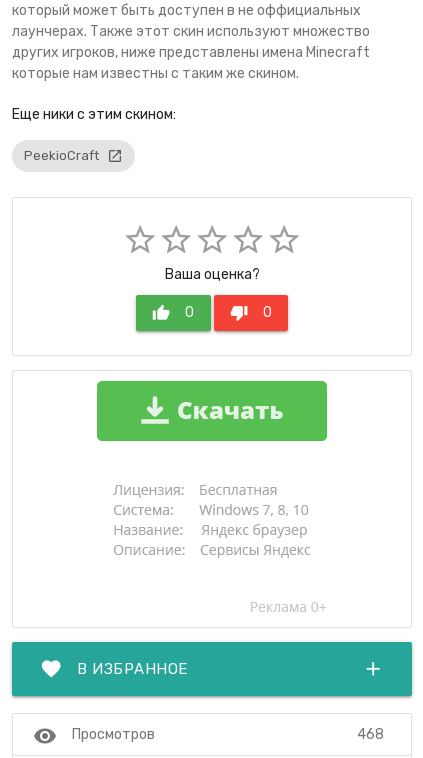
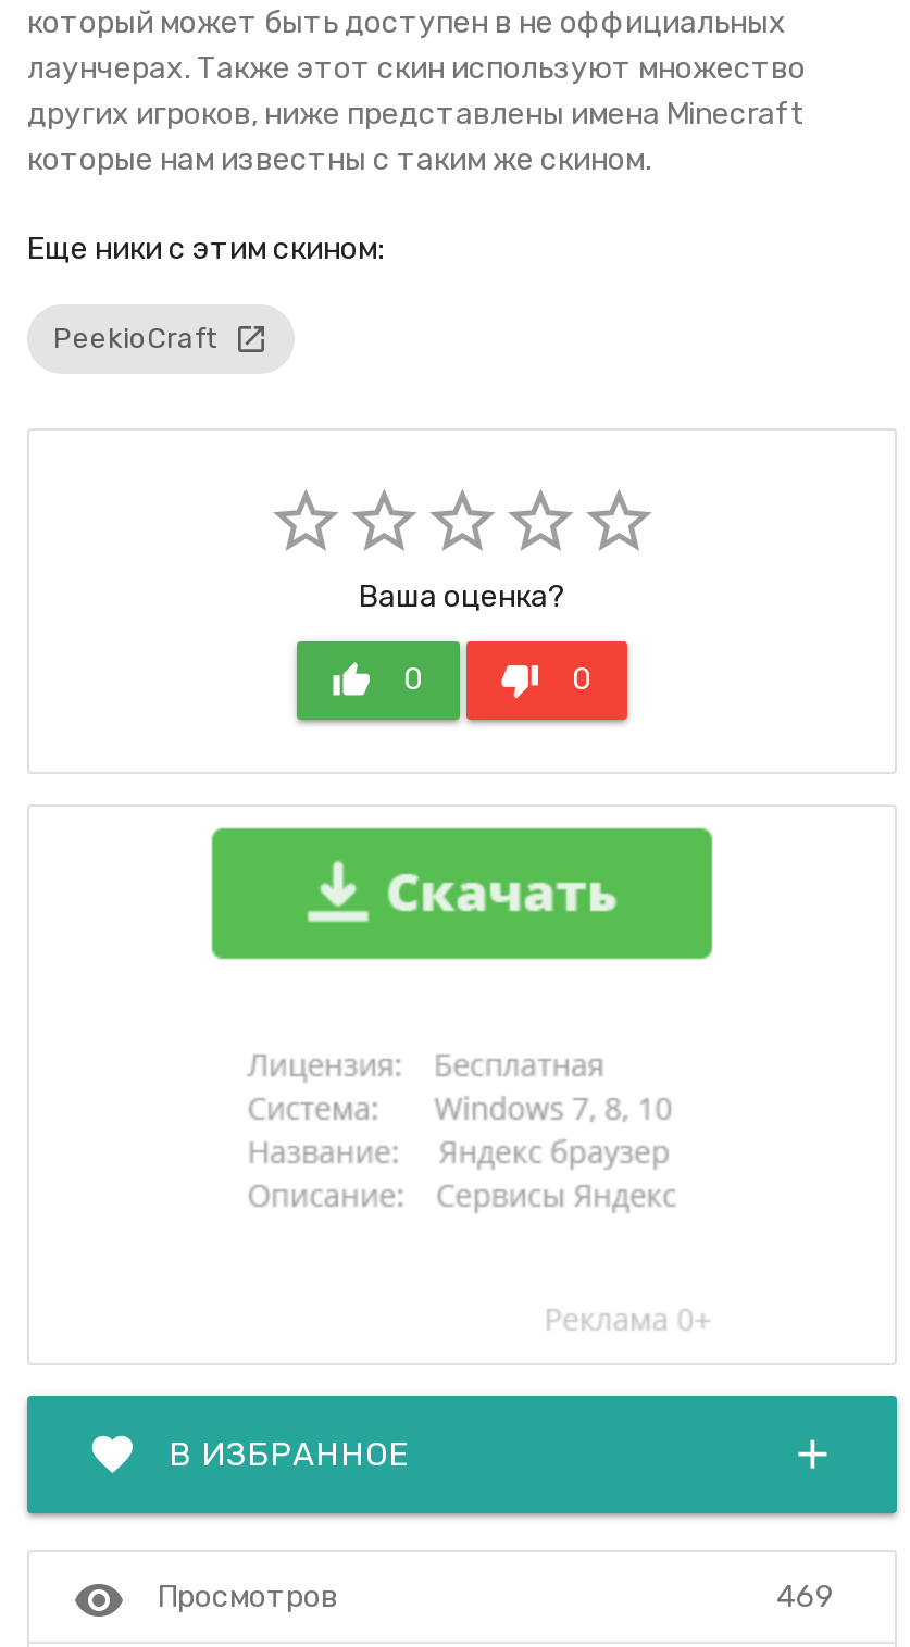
- 468
+ 469
